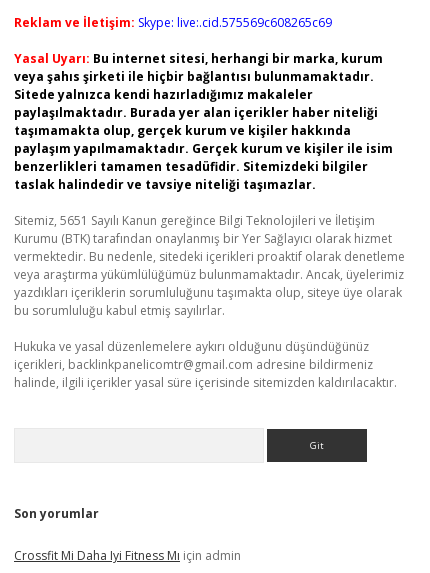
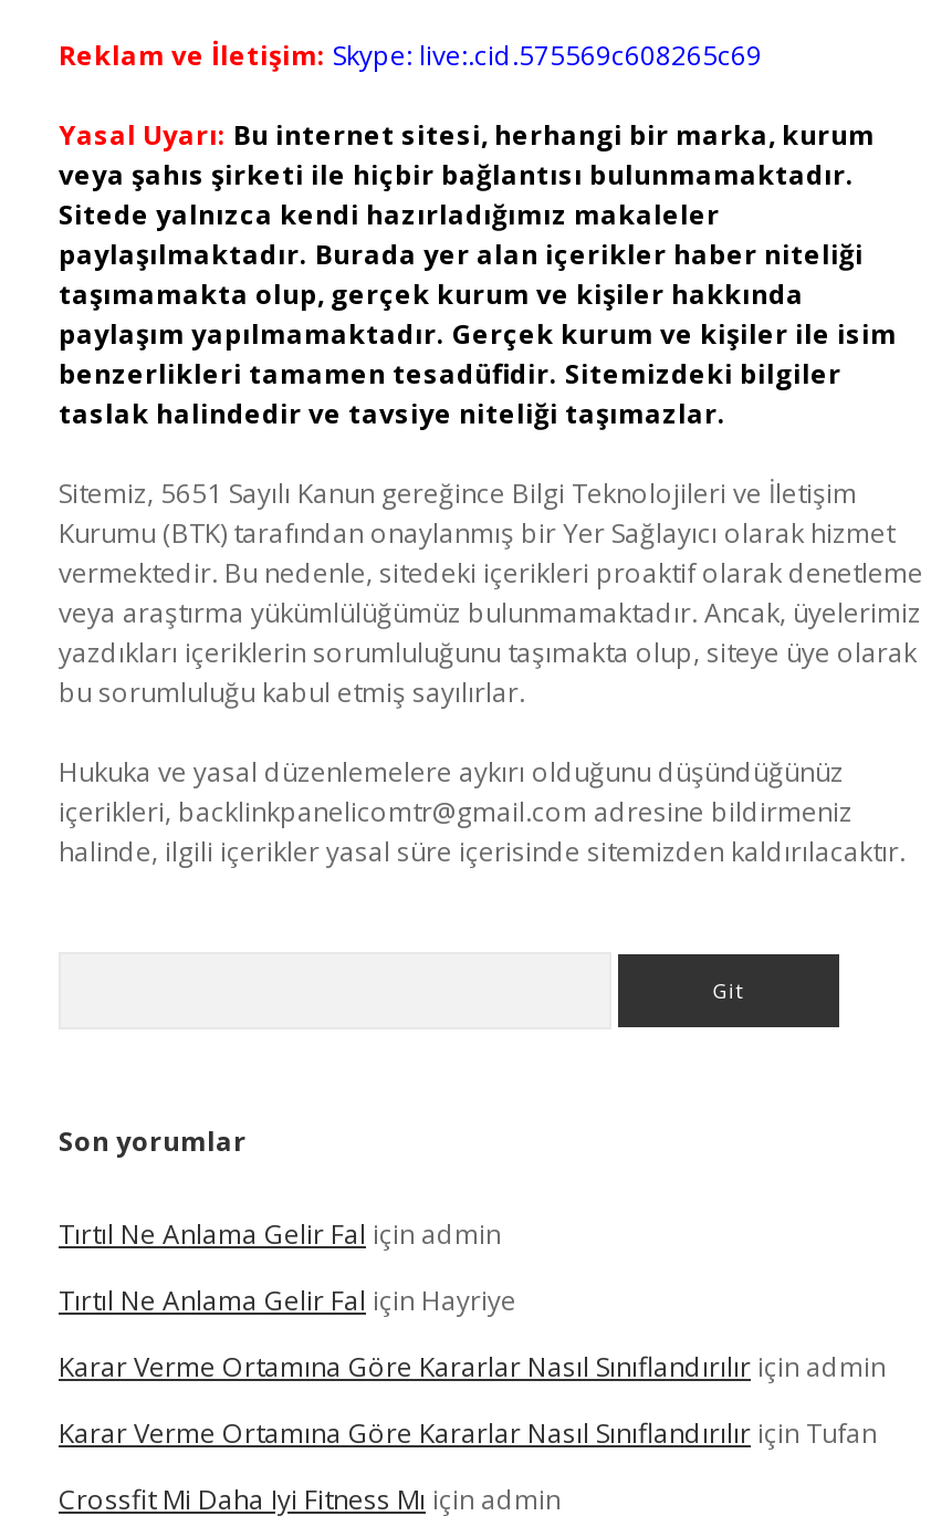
+ Tırtıl Ne Anlama Gelir Fal için admin
+ Tırtıl Ne Anlama Gelir Fal için Hayriye
+ Karar Verme Ortamına Göre Kararlar Nasıl Sınıflandırılır için admin
+ Karar Verme Ortamına Göre Kararlar Nasıl Sınıflandırılır için Tufan
